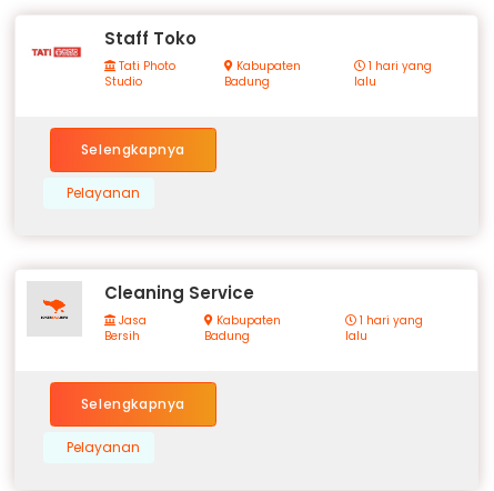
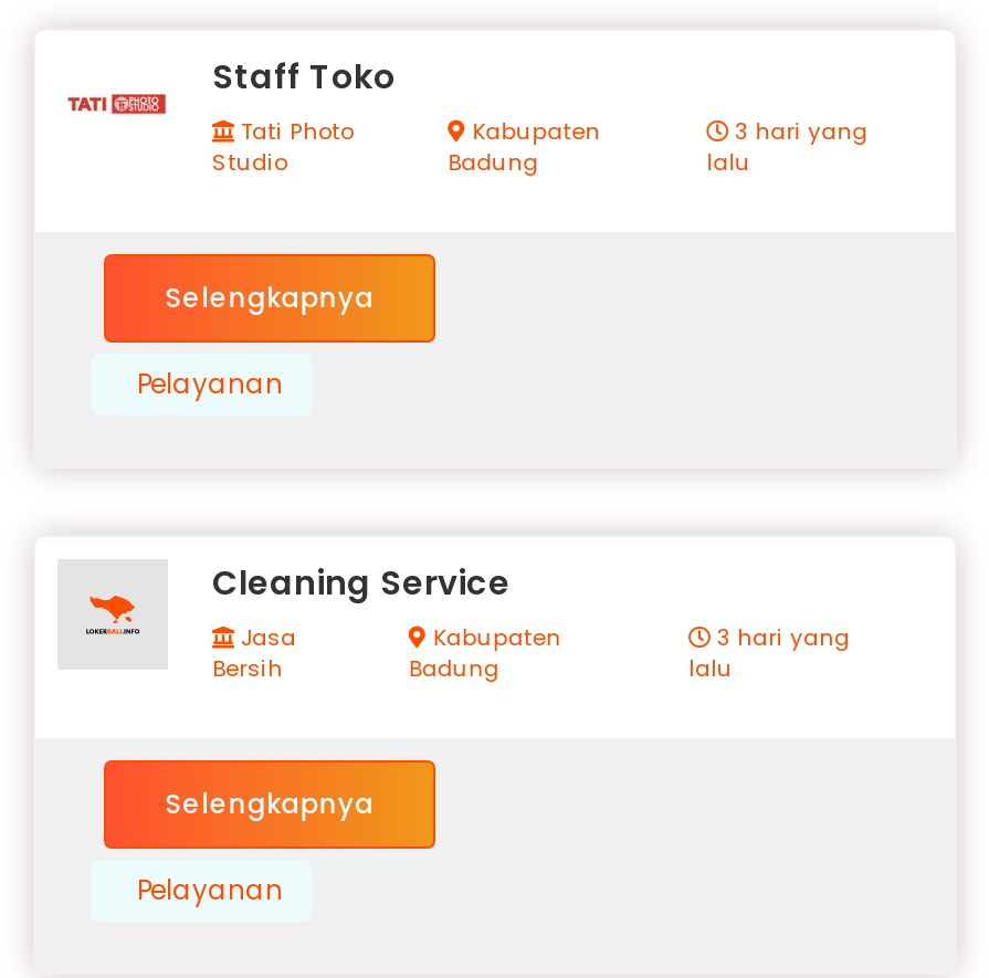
- 1 hari yang
+ 3 hari yang

- 1 hari yang
+ 3 hari yang
